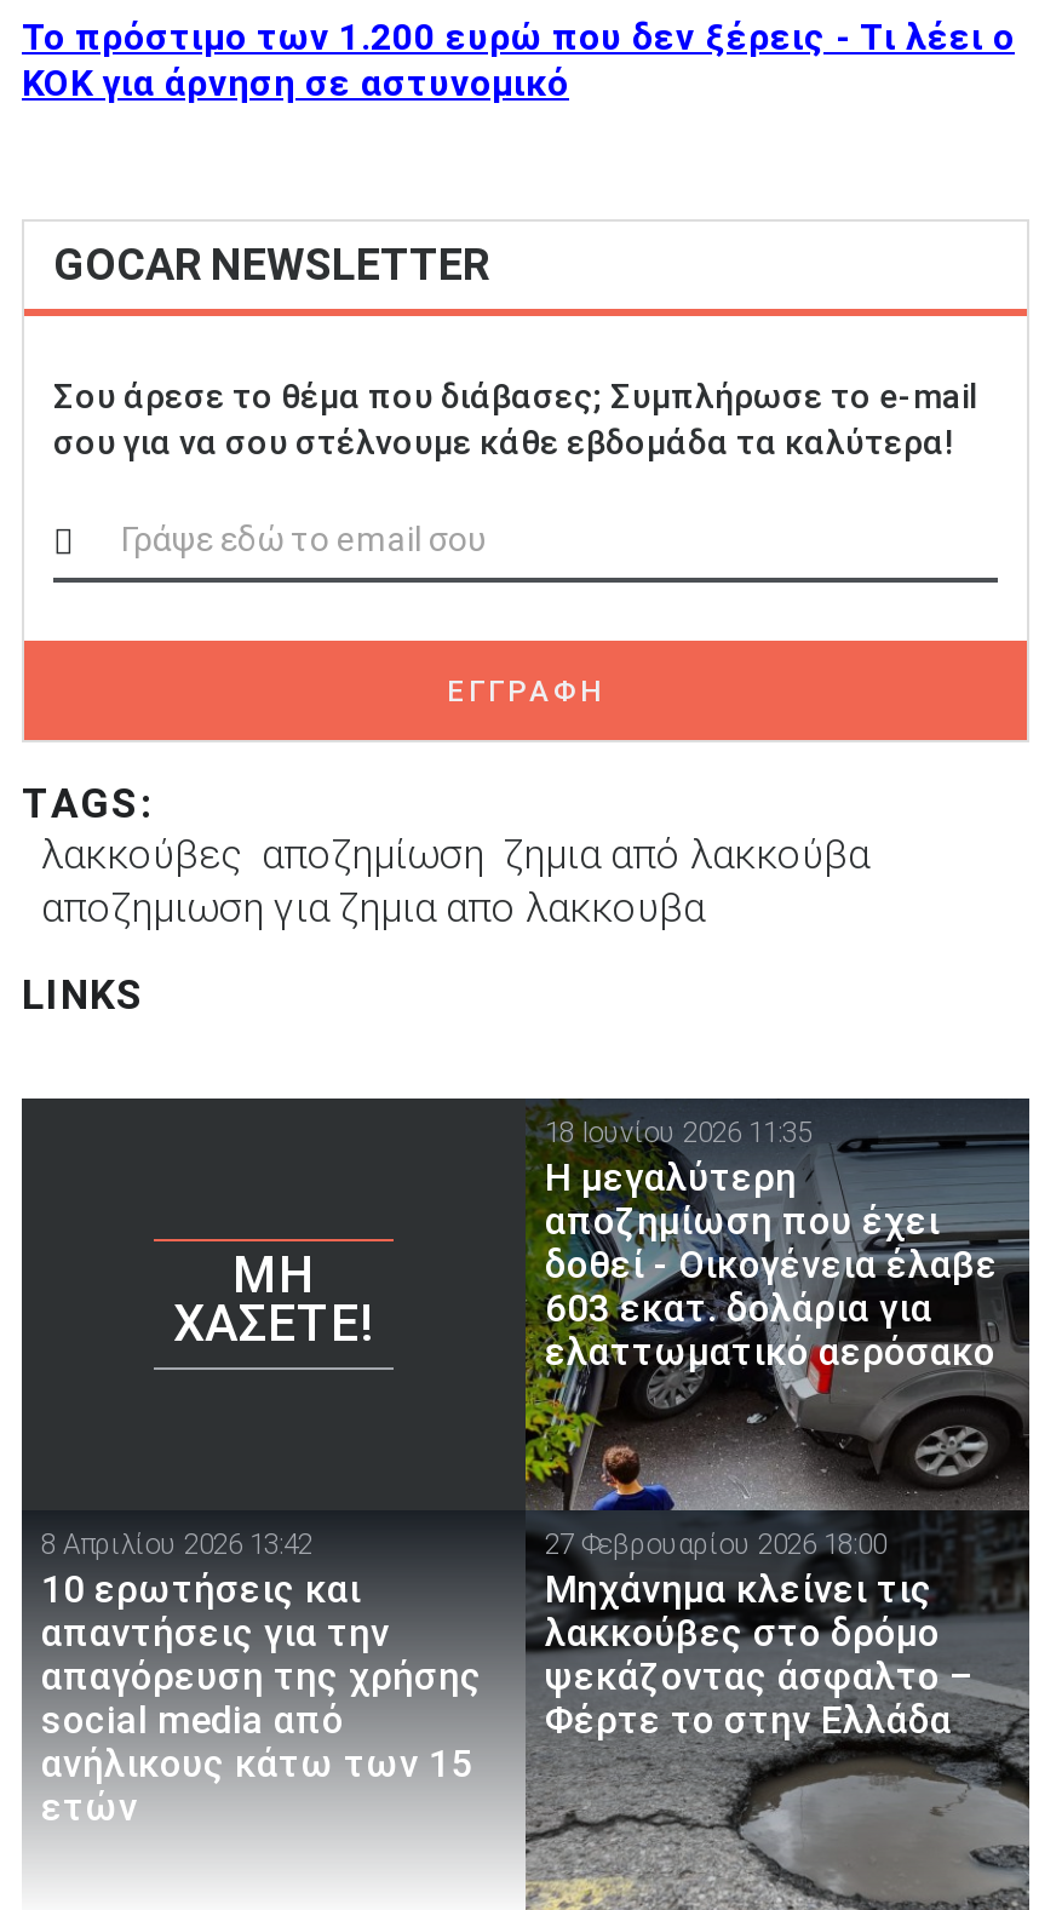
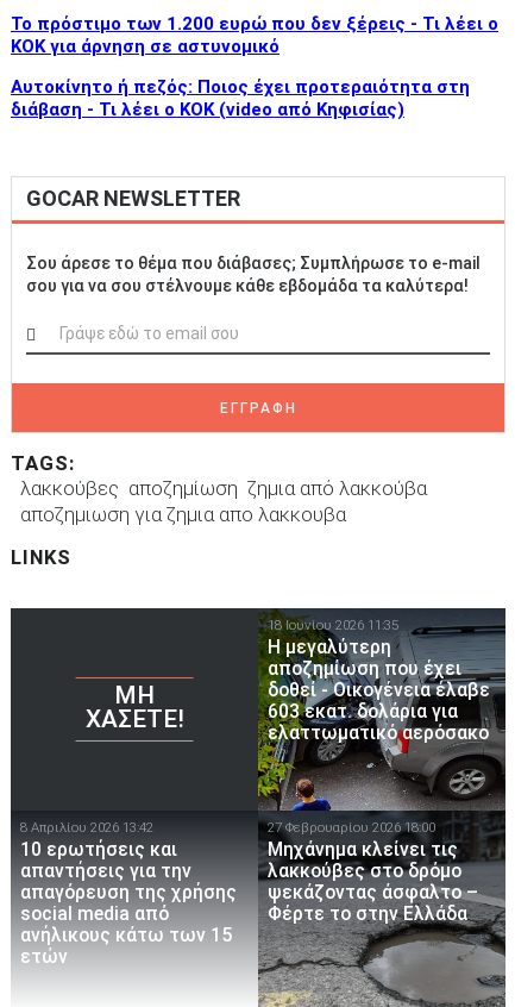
+ Αυτοκίνητο ή πεζός: Ποιος έχει προτεραιότητα στη
+ διάβαση - Τι λέει ο ΚΟΚ (video από Κηφισίας)
